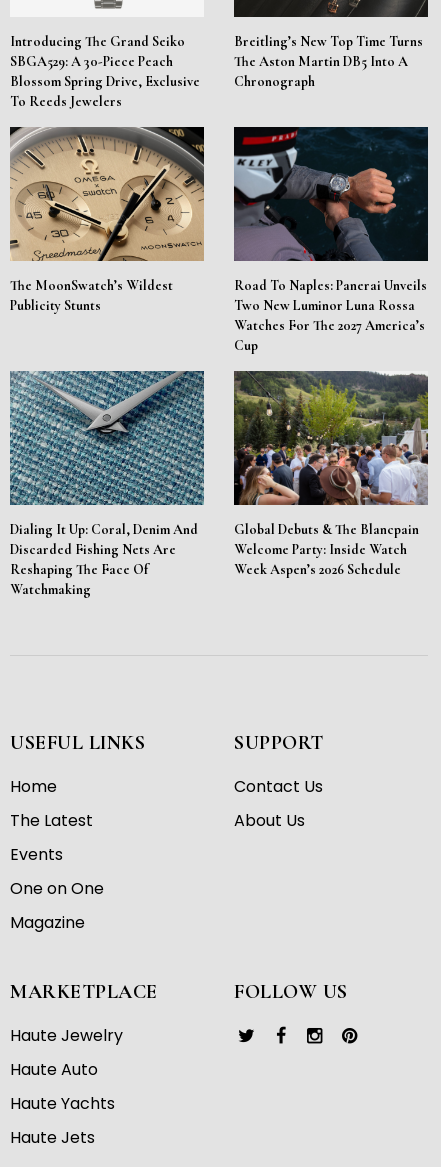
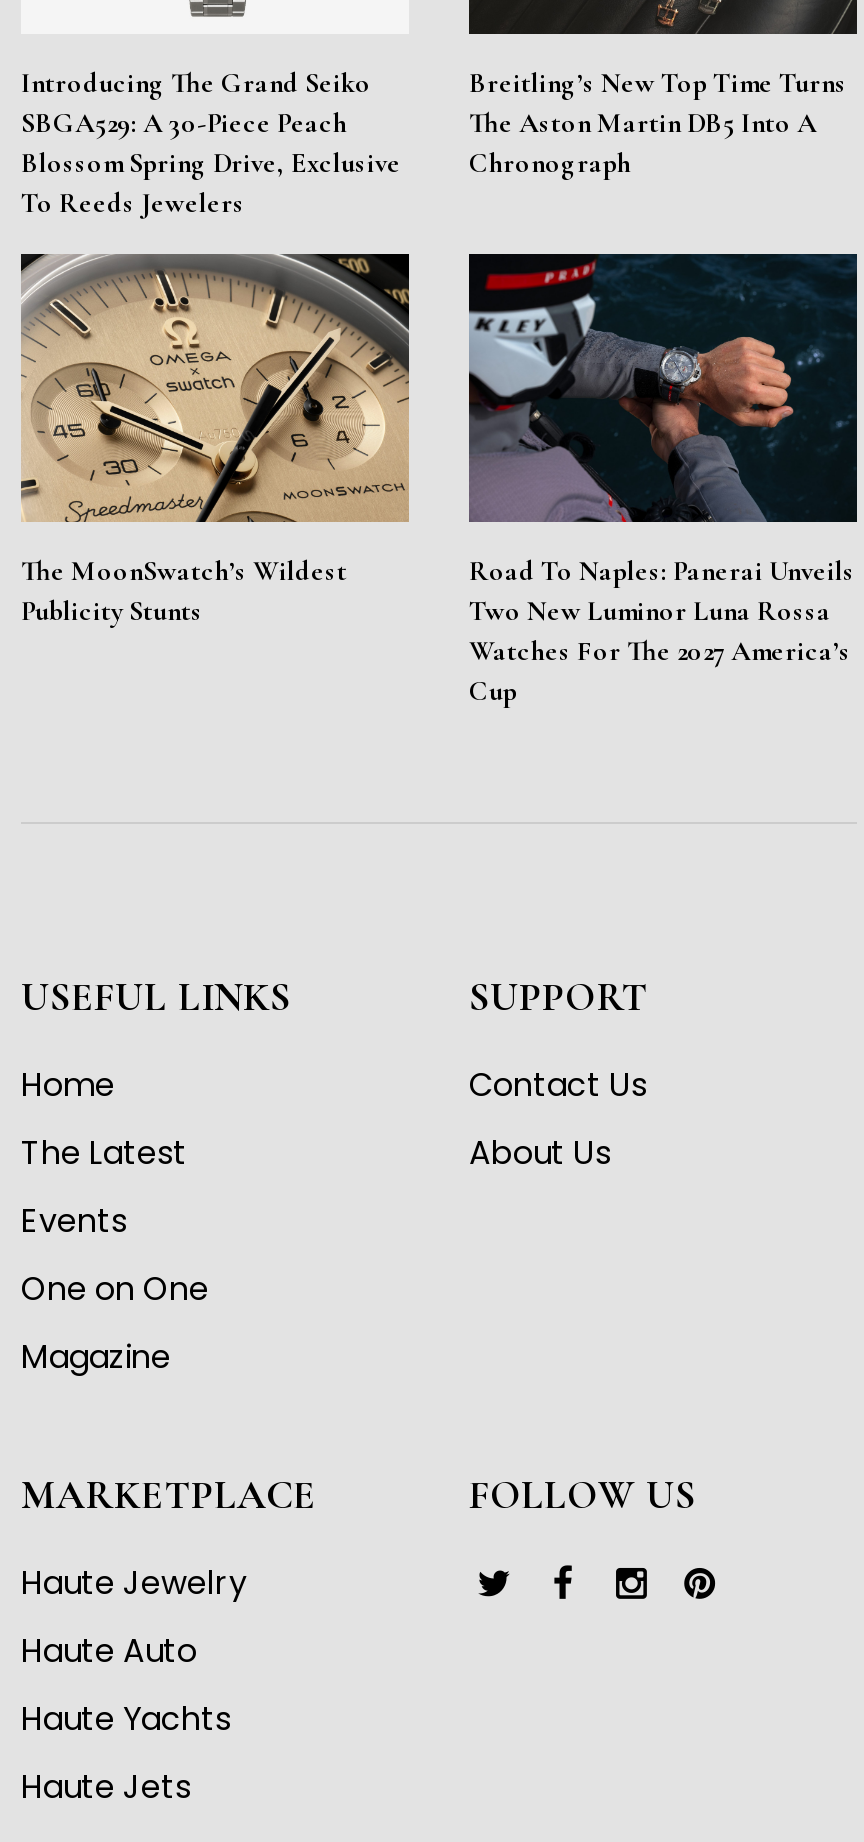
- [image]
- Dialing It Up: Coral, Denim And
- Discarded Fishing Nets Are
- Reshaping The Face Of
- Watchmaking

- [image]
- Global Debuts & The Blancpain
- Welcome Party: Inside Watch
- Week Aspen’s 2026 Schedule
